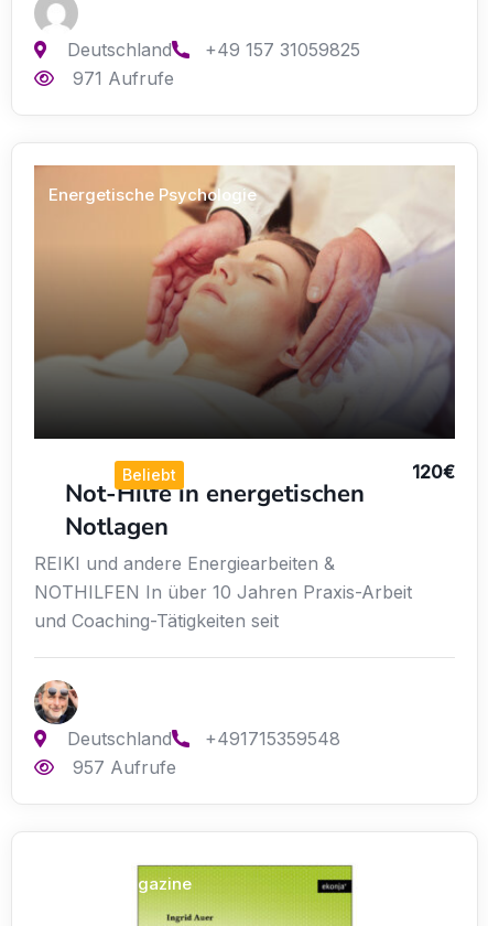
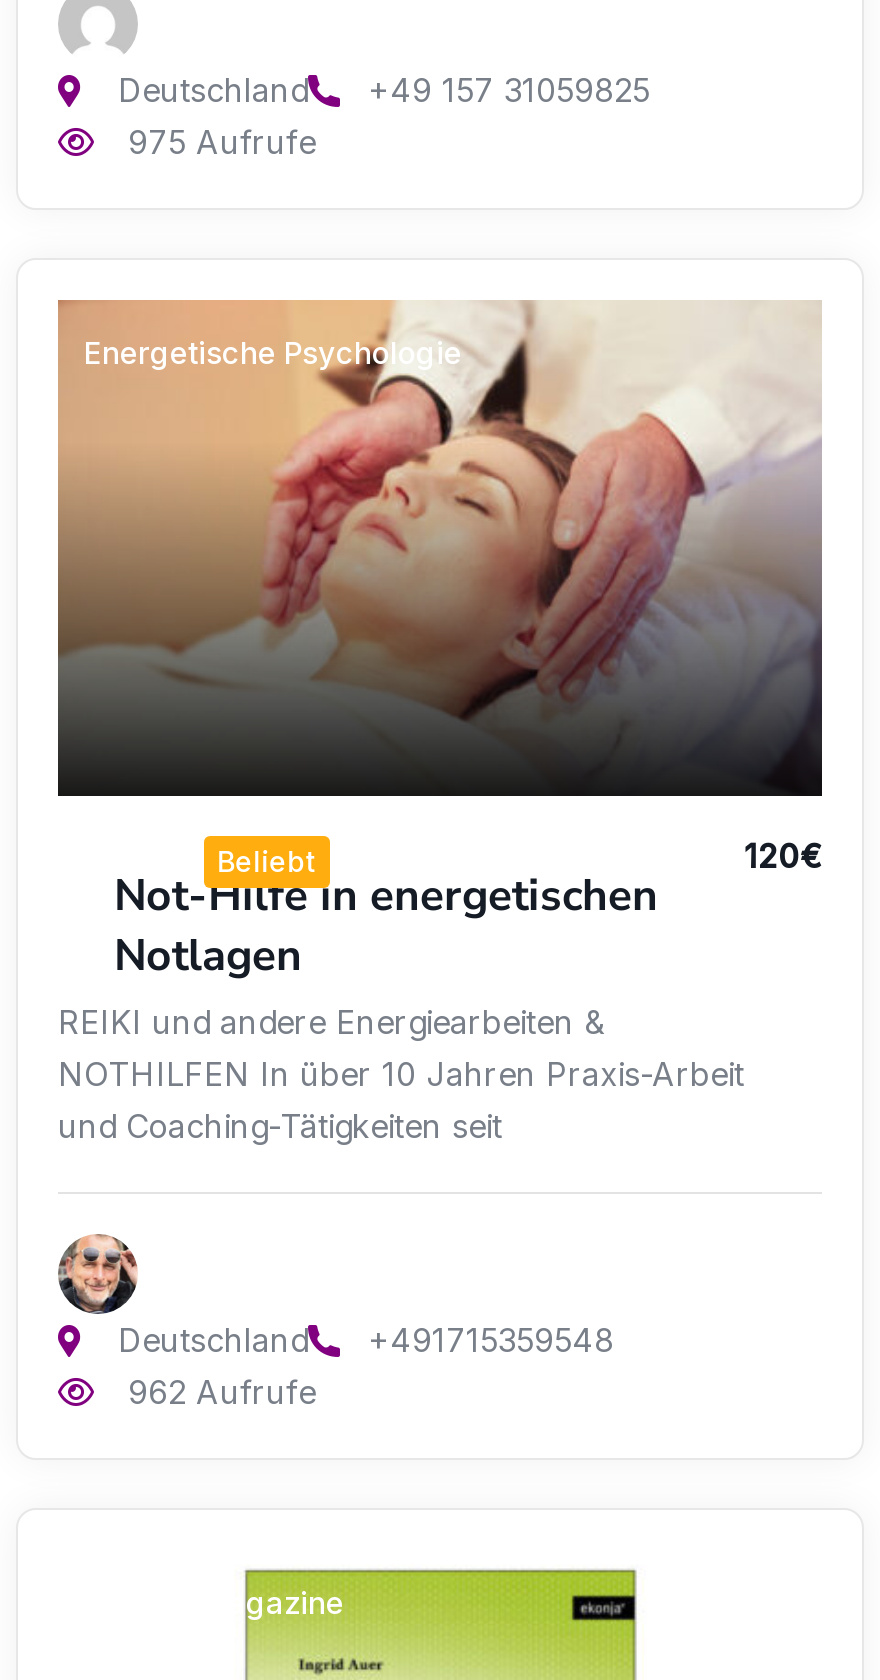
- 971 Aufrufe
+ 975 Aufrufe

- 957 Aufrufe
+ 962 Aufrufe
